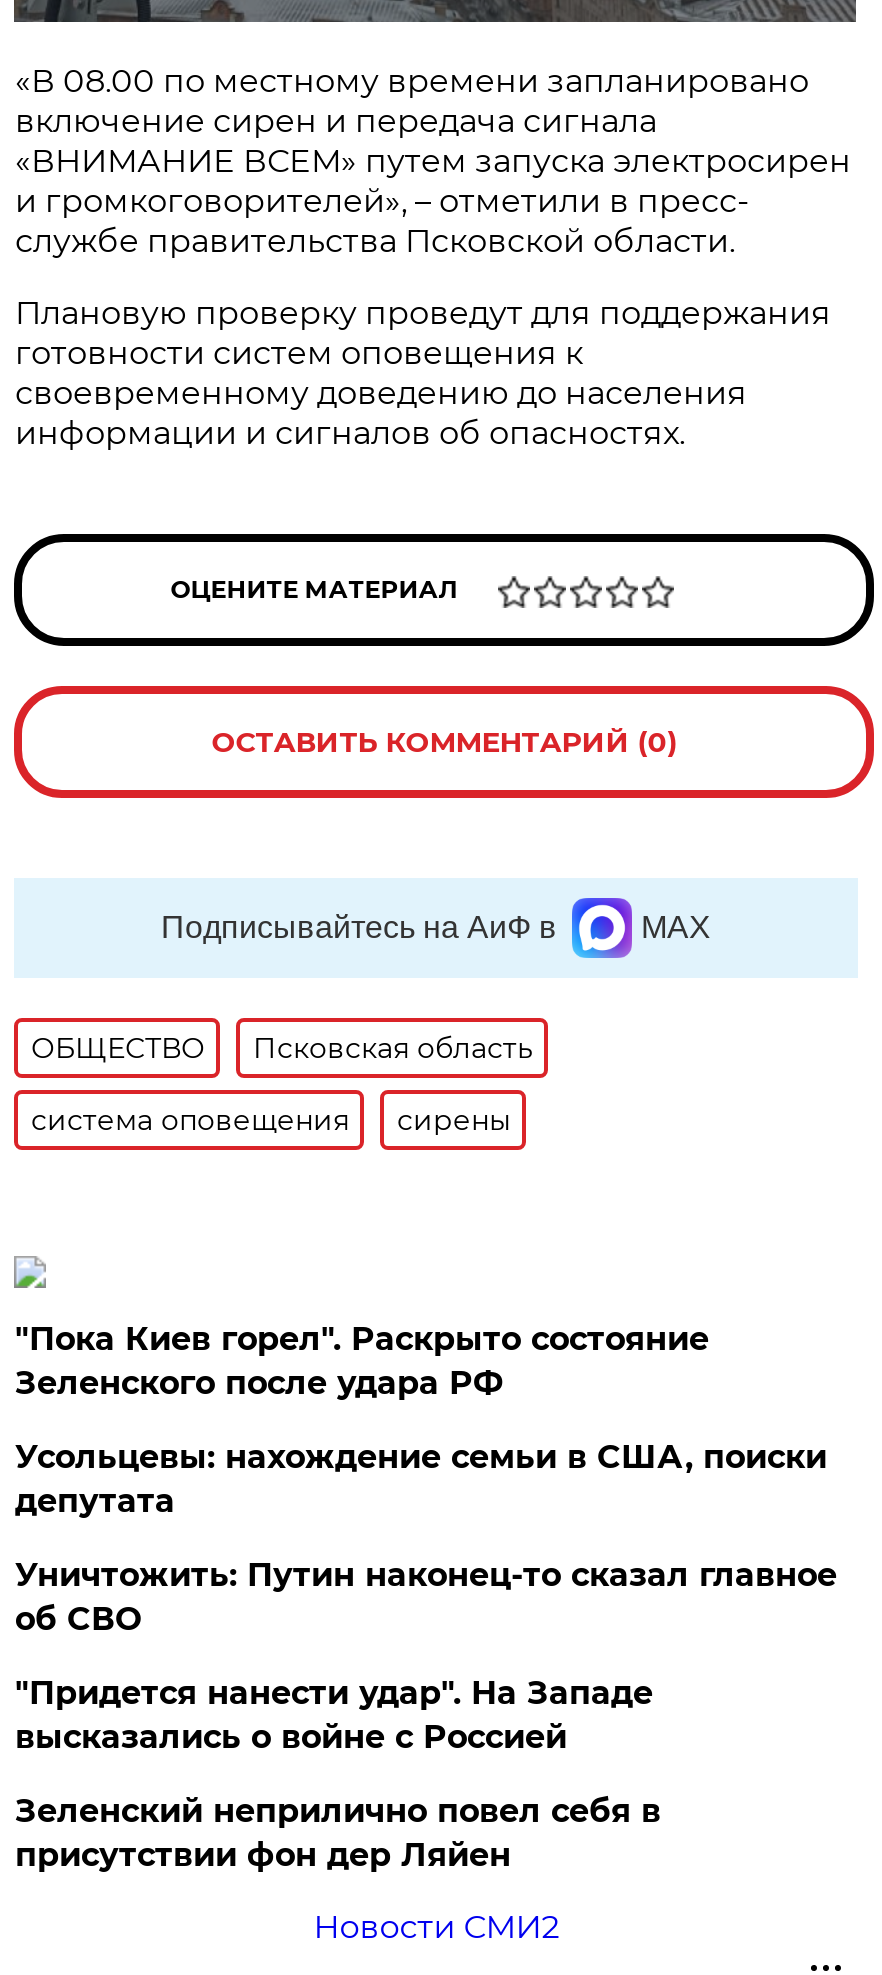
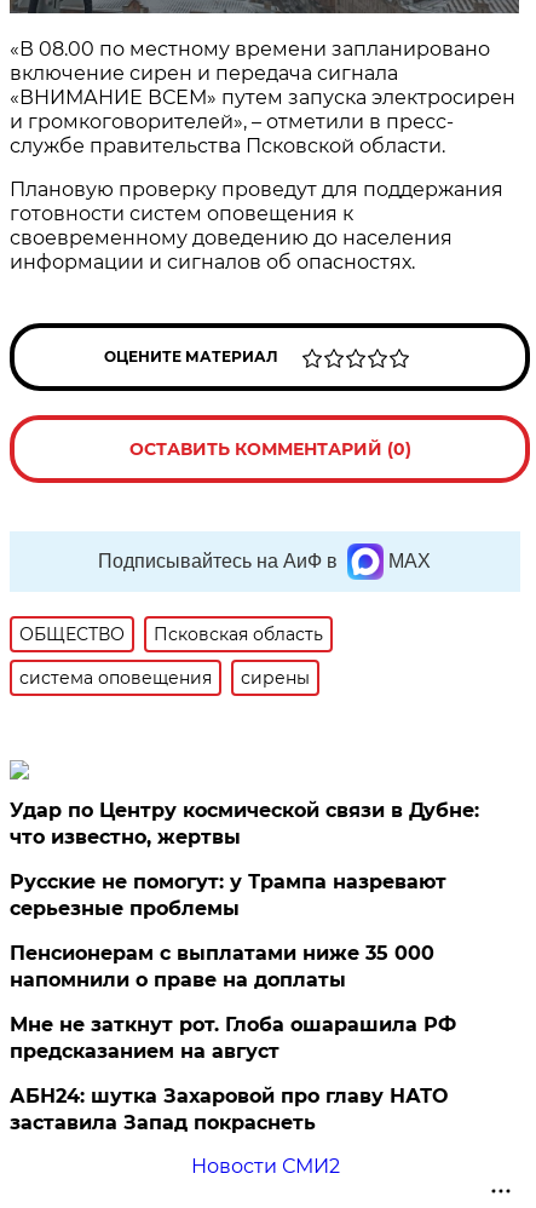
- "Пока Киев горел". Раскрыто состояние
- Зеленского после удара РФ
+ Удар по Центру космической связи в Дубне:
+ что известно, жертвы

- Усольцевы: нахождение семьи в США, поиски
- депутата
+ Русские не помогут: у Трампа назревают
+ серьезные проблемы

- Уничтожить: Путин наконец-то сказал главное
- об СВО
+ Пенсионерам с выплатами ниже 35 000
+ напомнили о праве на доплаты

- "Придется нанести удар". На Западе
- высказались о войне с Россией
+ Мне не заткнут рот. Глоба ошарашила РФ
+ предсказанием на август

- Зеленский неприлично повел cебя в
- присутствии фон дер Ляйен
+ АБН24: шутка Захаровой про главу НАТО
+ заставила Запад покраснеть
